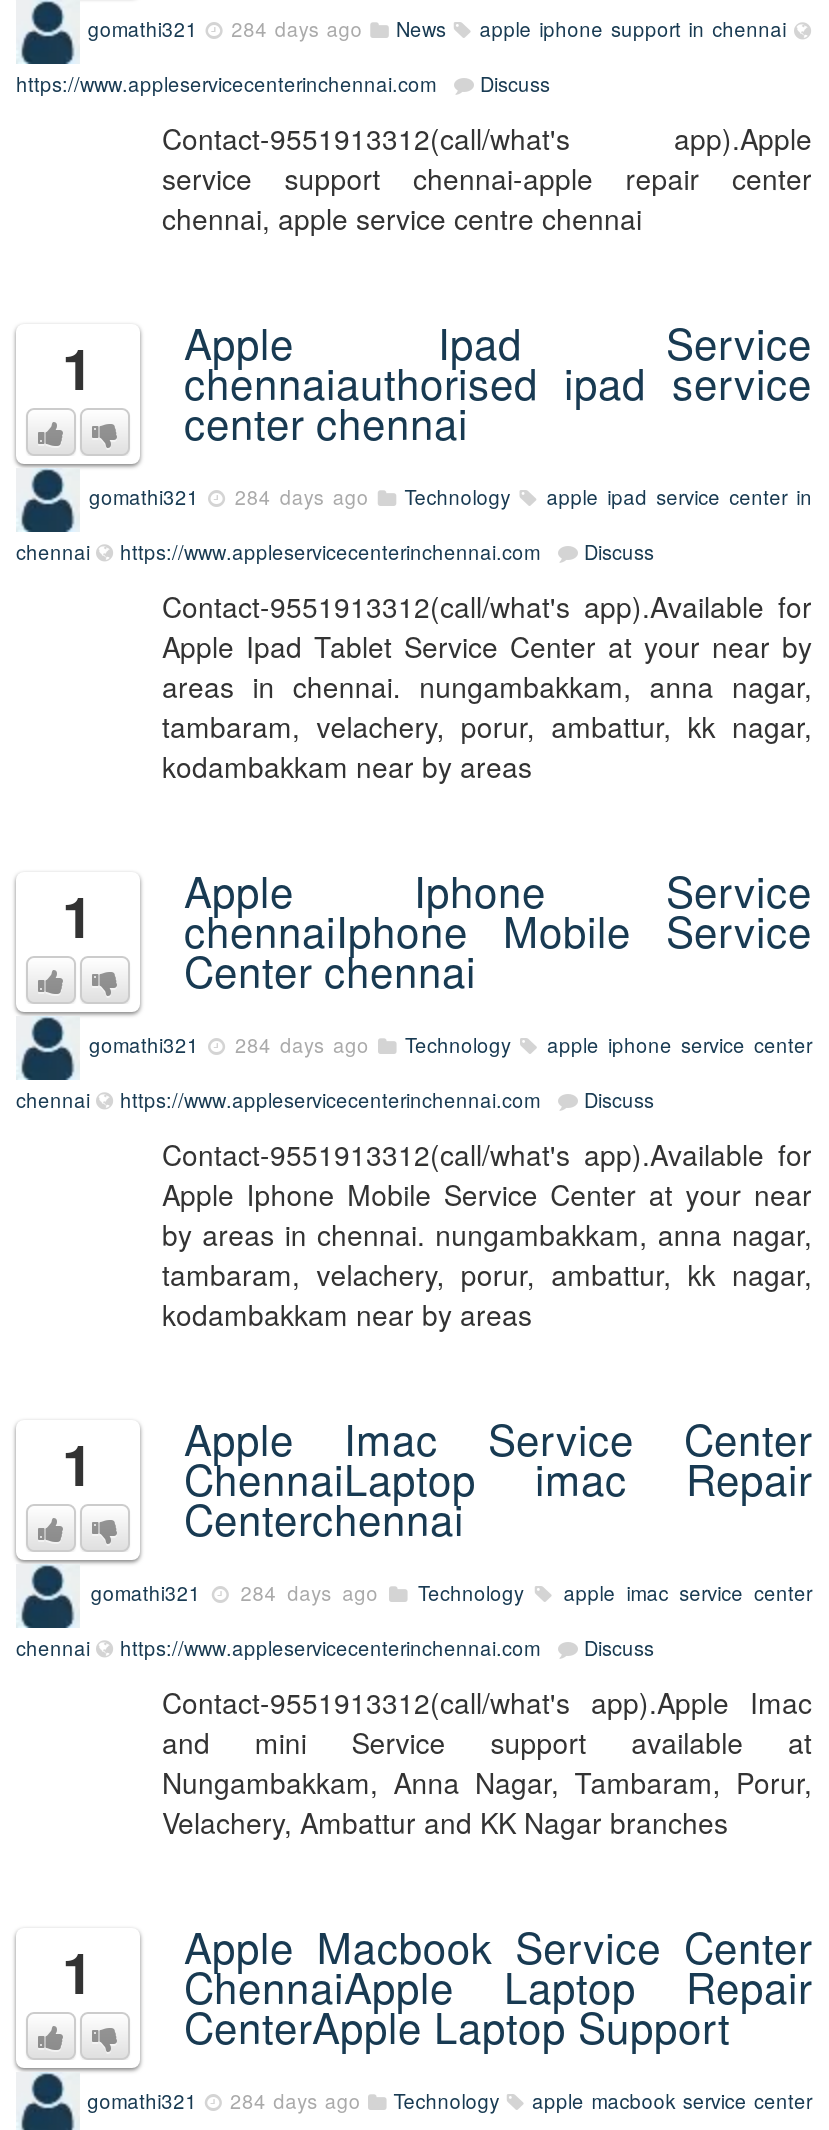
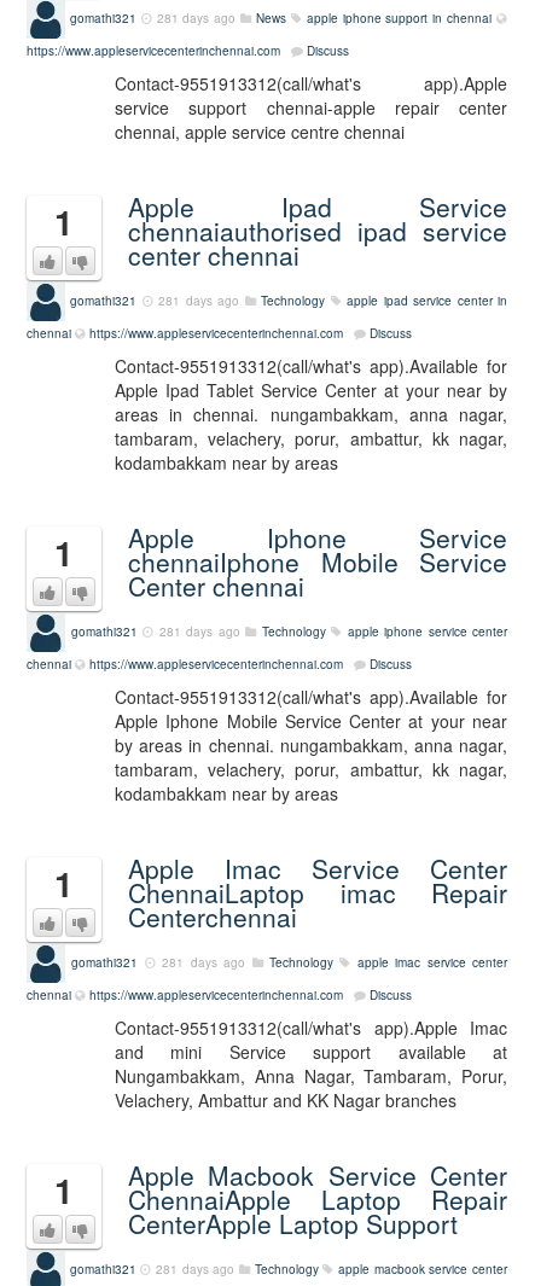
- gomathi321 284 days ago News apple iphone support in chennai
+ gomathi321 281 days ago News apple iphone support in chennai

- gomathi321 284 days ago Technology apple ipad service center in
+ gomathi321 281 days ago Technology apple ipad service center in

- gomathi321 284 days ago Technology apple iphone service center
+ gomathi321 281 days ago Technology apple iphone service center

- gomathi321 284 days ago Technology apple imac service center
+ gomathi321 281 days ago Technology apple imac service center

- gomathi321 284 days ago Technology apple macbook service center
+ gomathi321 281 days ago Technology apple macbook service center
